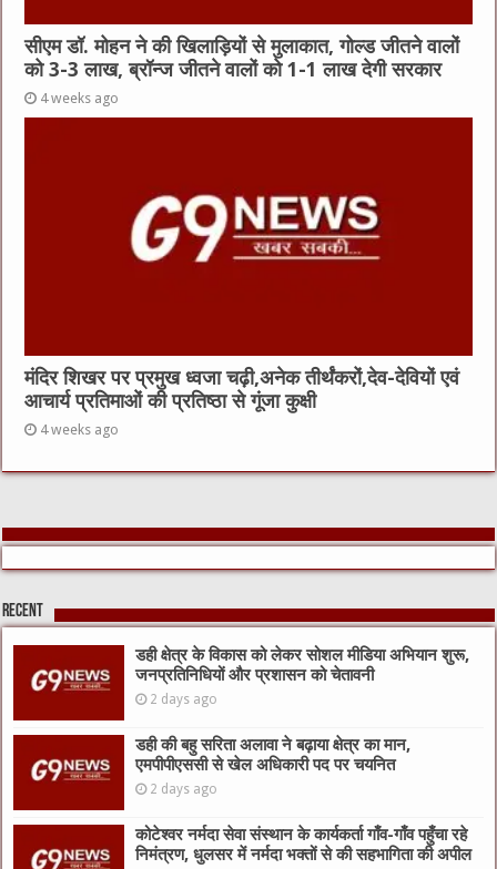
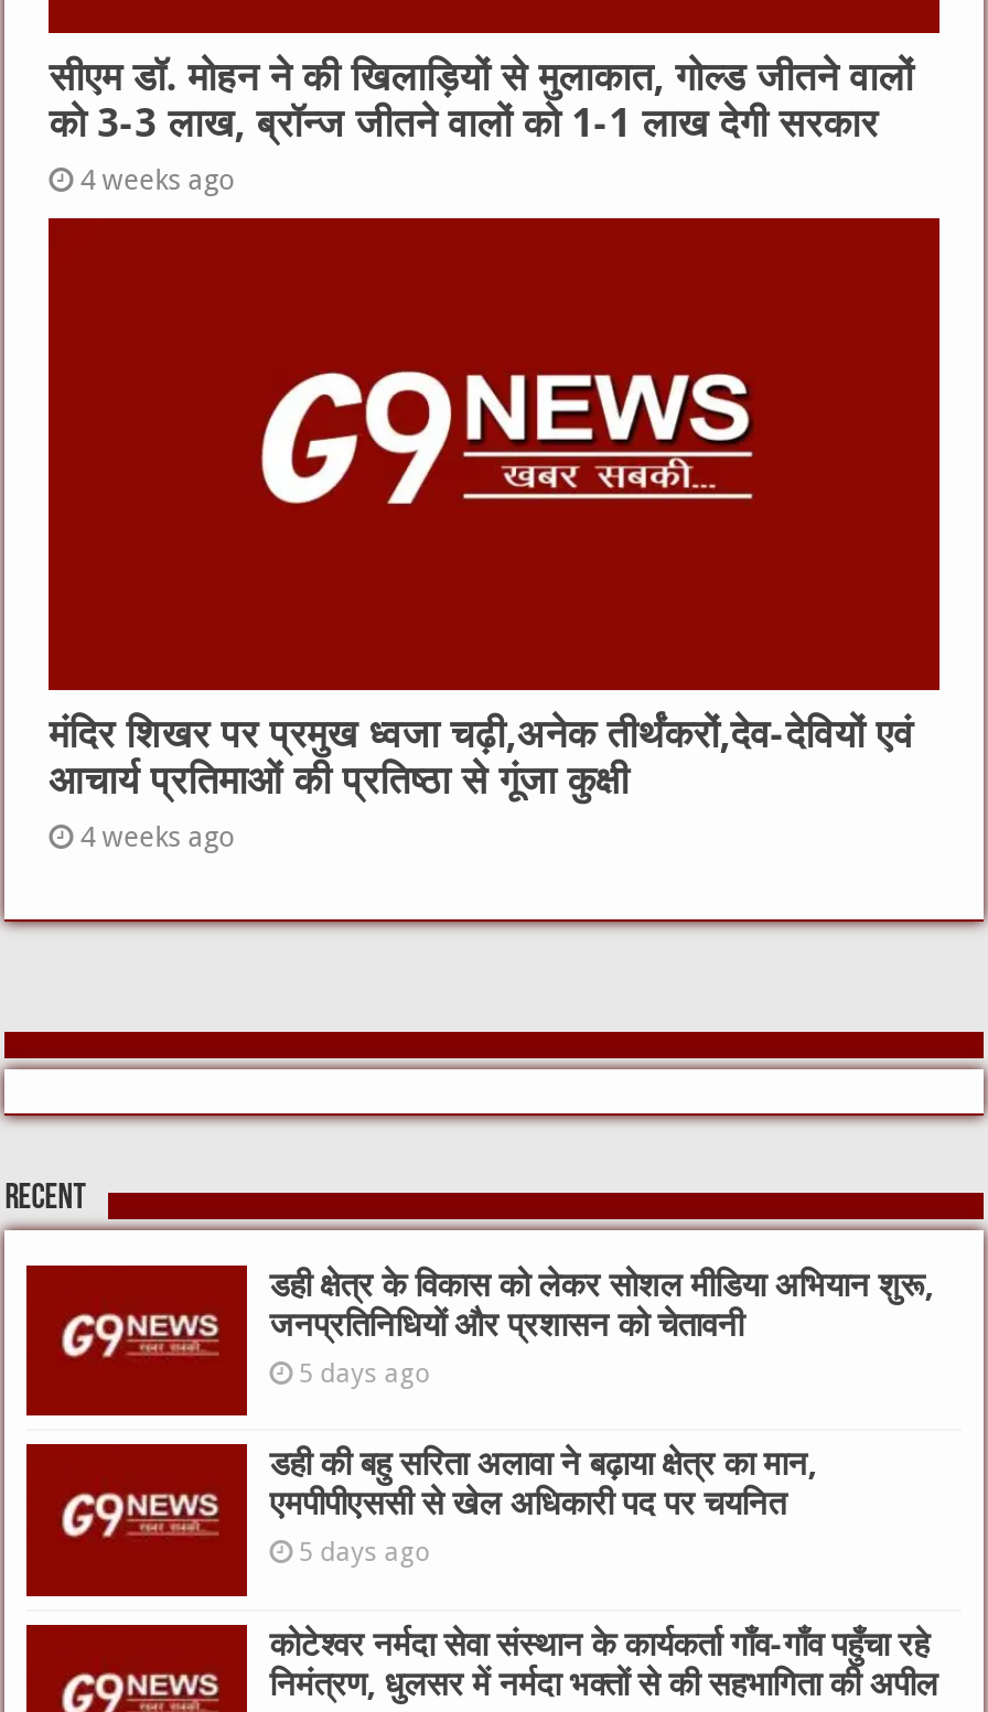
- 2 days ago
+ 5 days ago

- 2 days ago
+ 5 days ago
